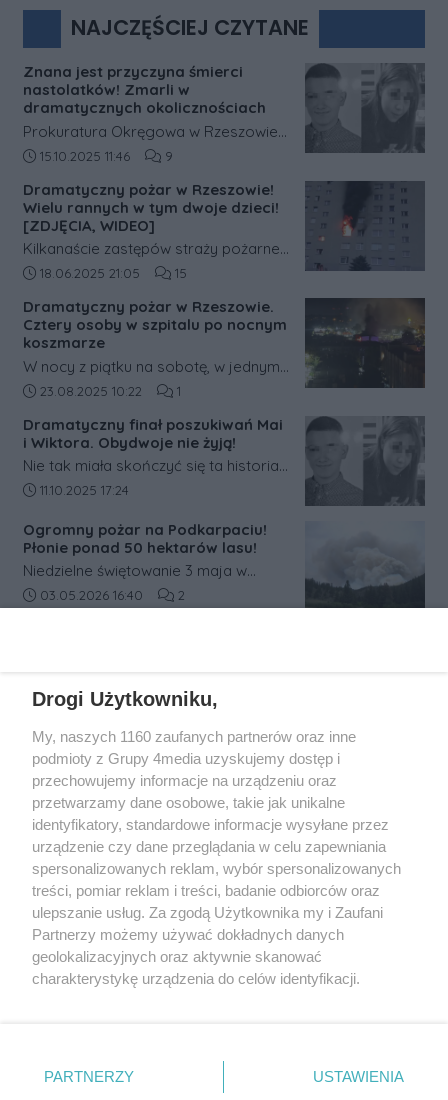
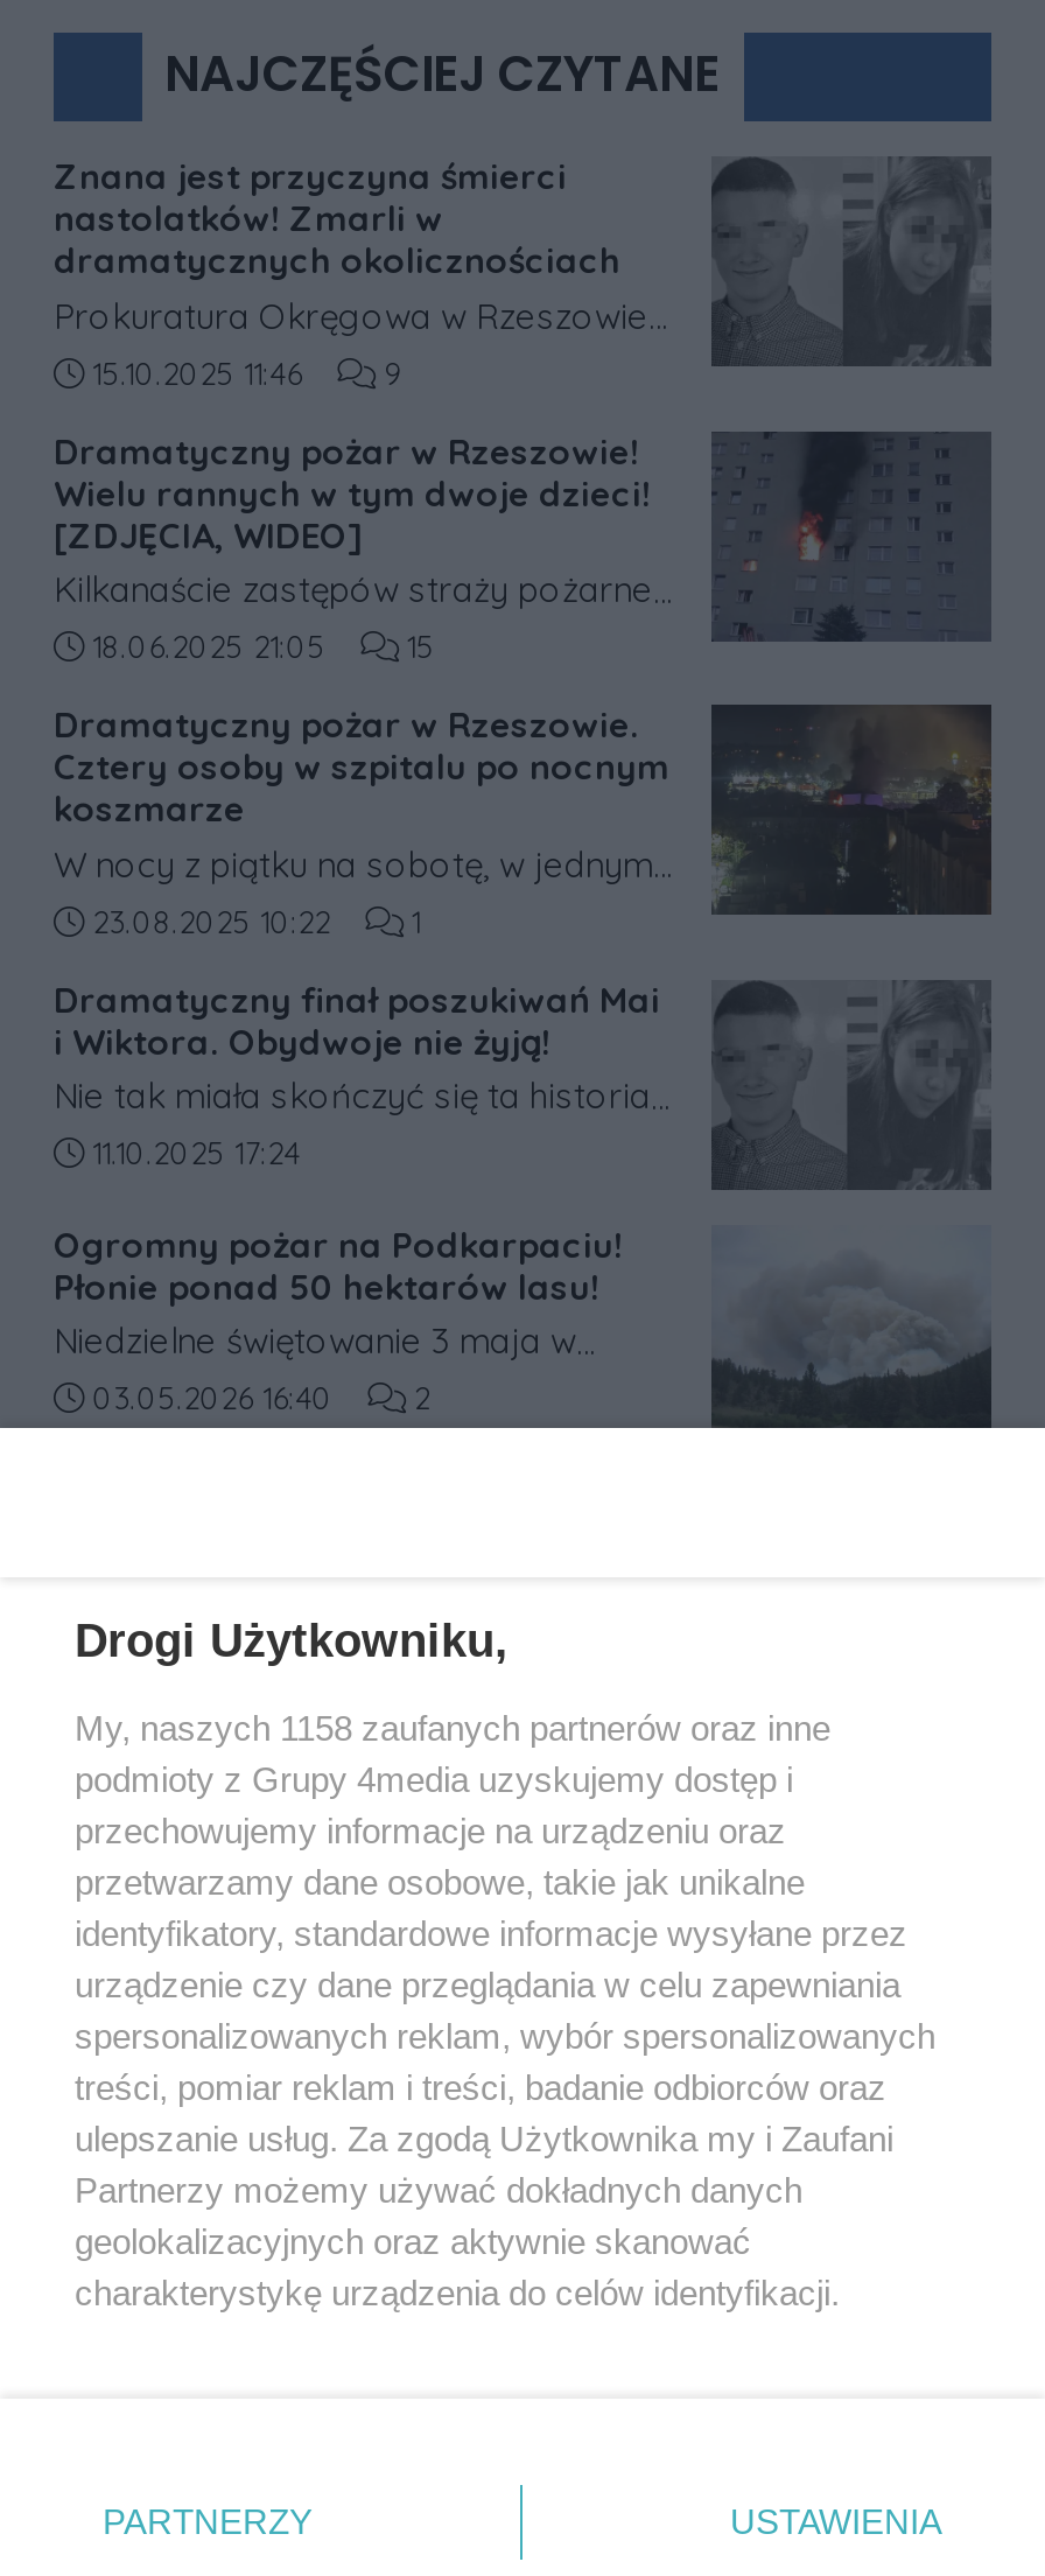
- My, naszych 1160 zaufanych partnerów oraz inne
+ My, naszych 1158 zaufanych partnerów oraz inne
